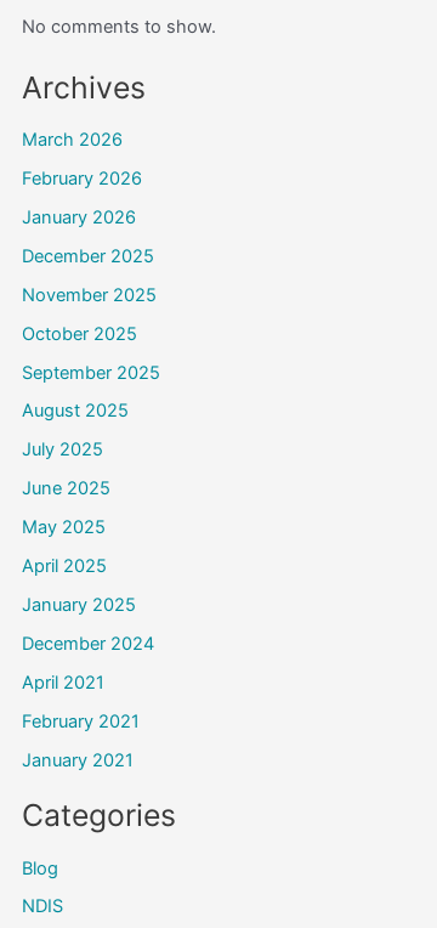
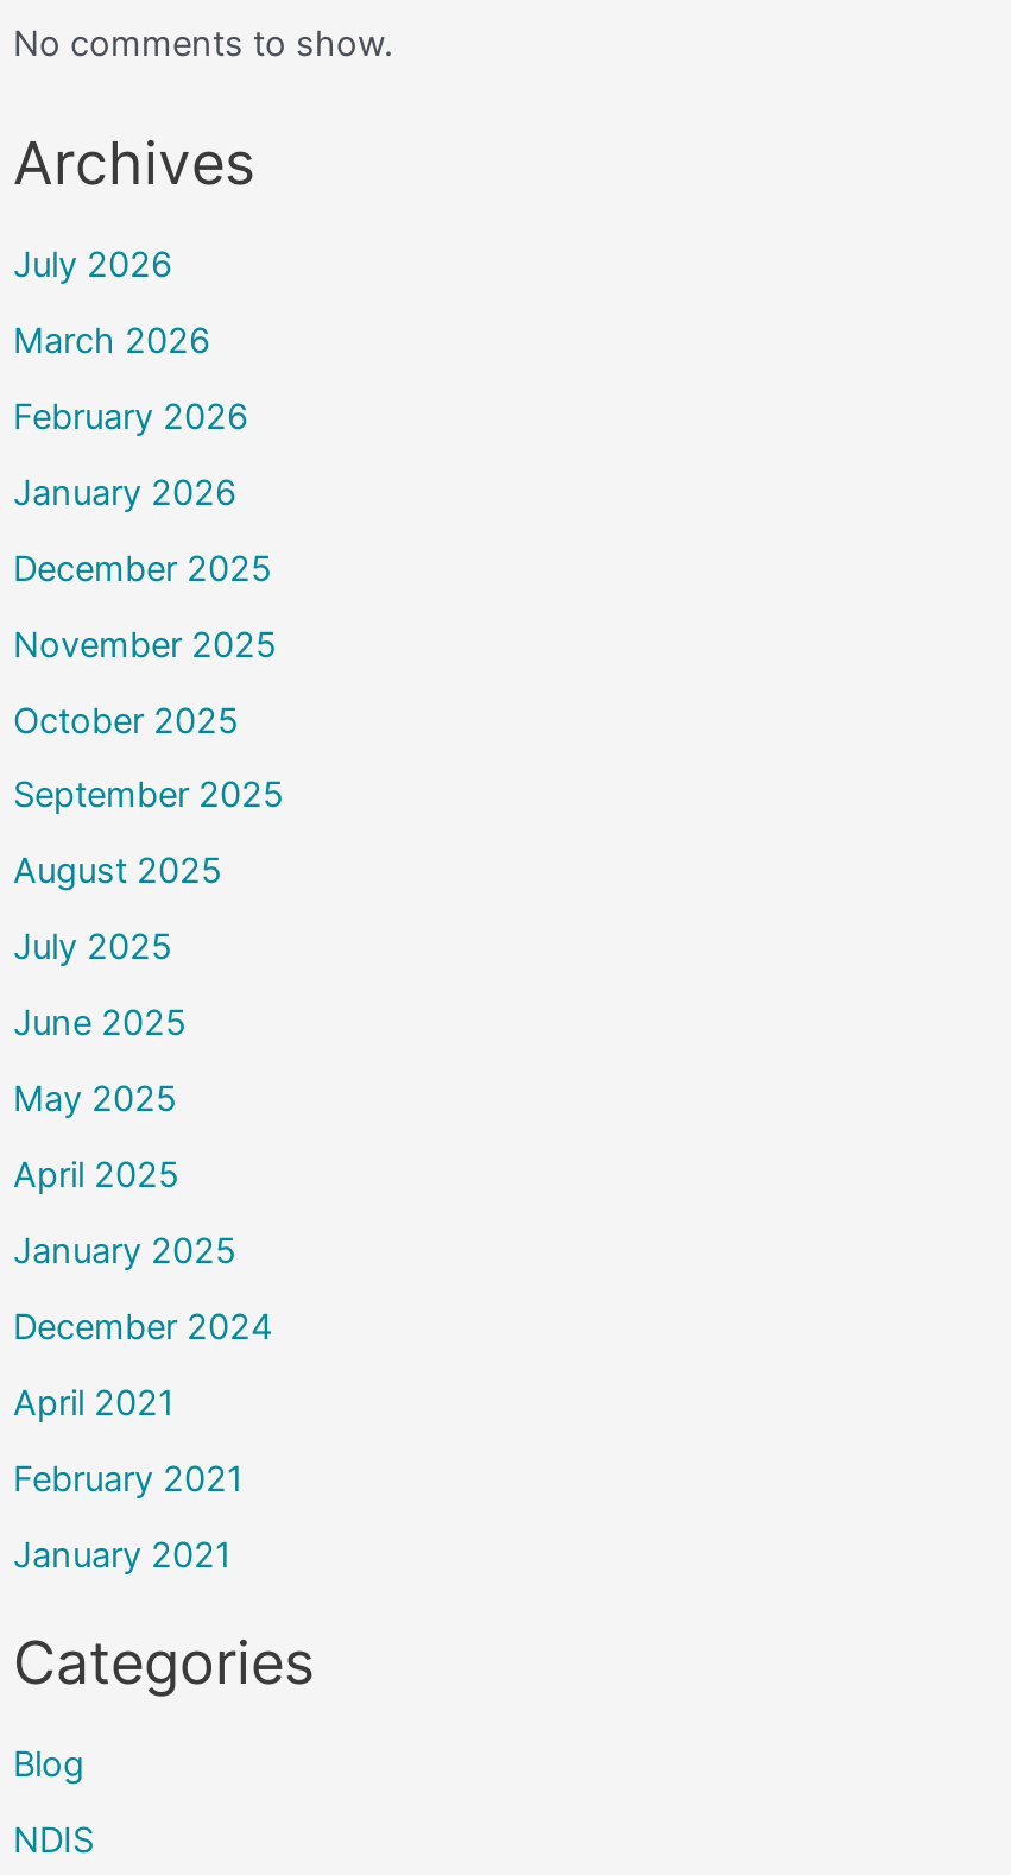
+ July 2026
